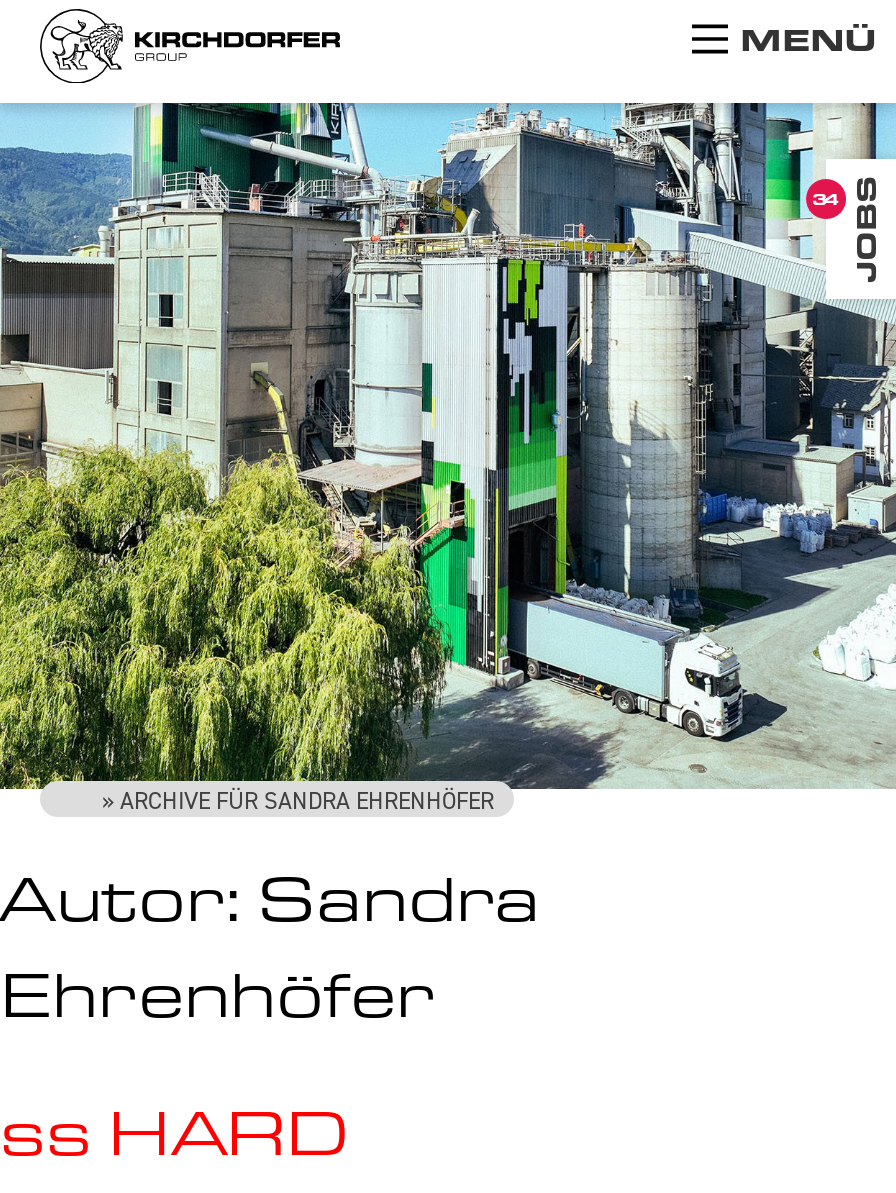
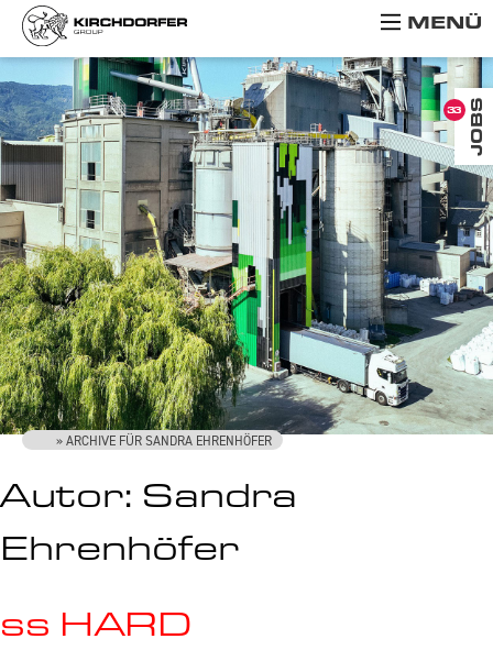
- 34
+ 33
